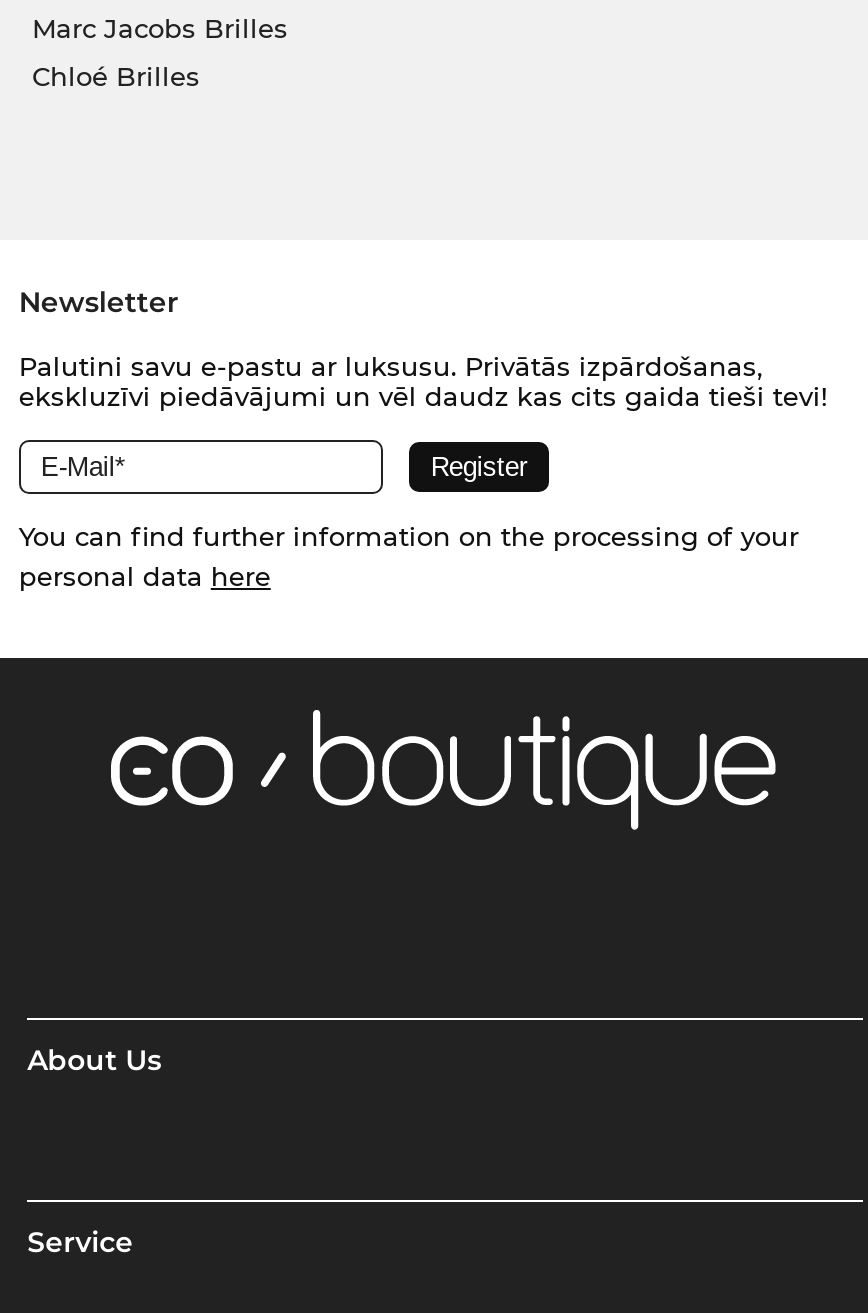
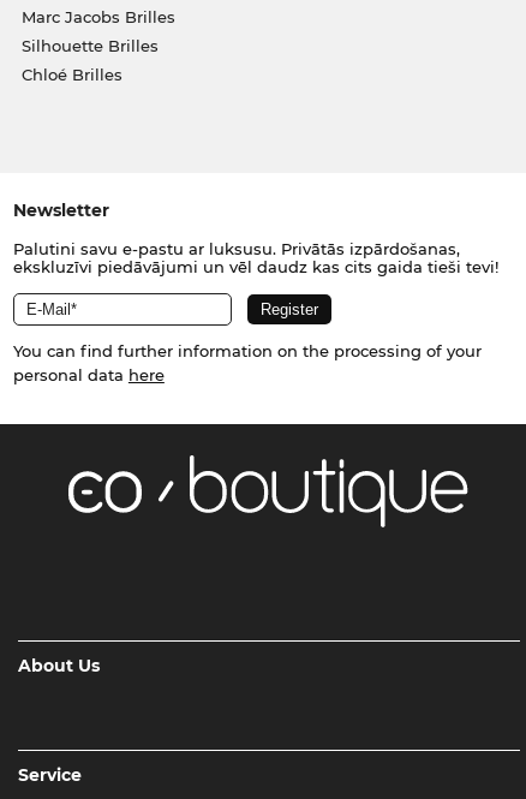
+ Silhouette Brilles
